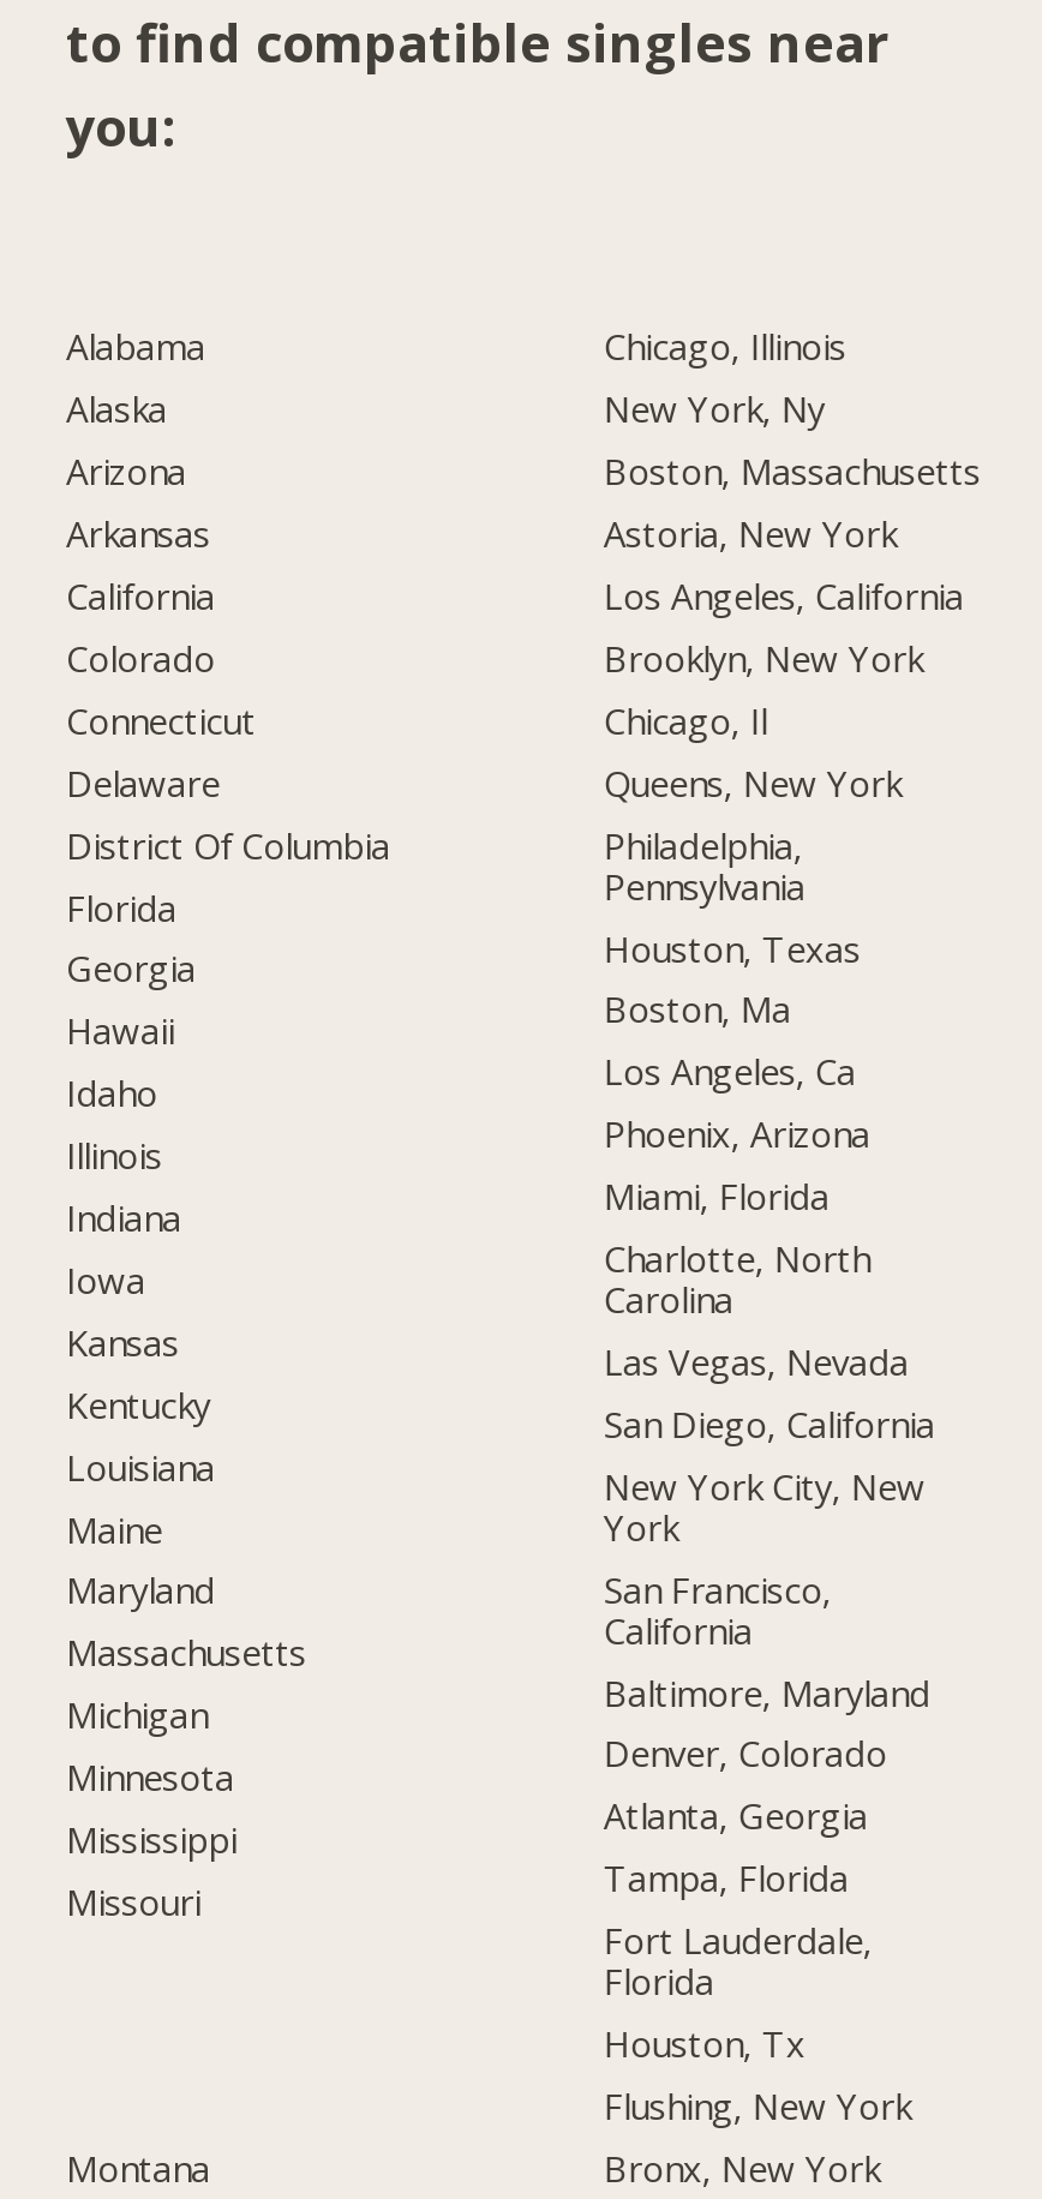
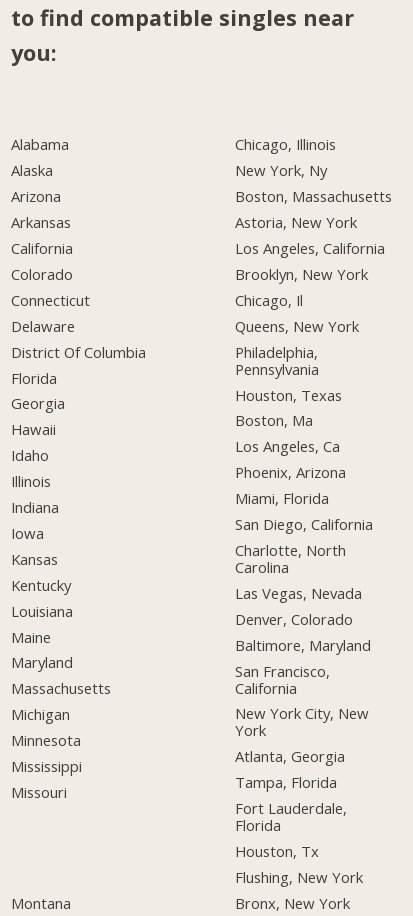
moved down: Charlotte, North | Carolina | Las Vegas, Nevada

moved up: San Diego, California

moved down: New York City, New | York

moved up: Denver, Colorado | Baltimore, Maryland
